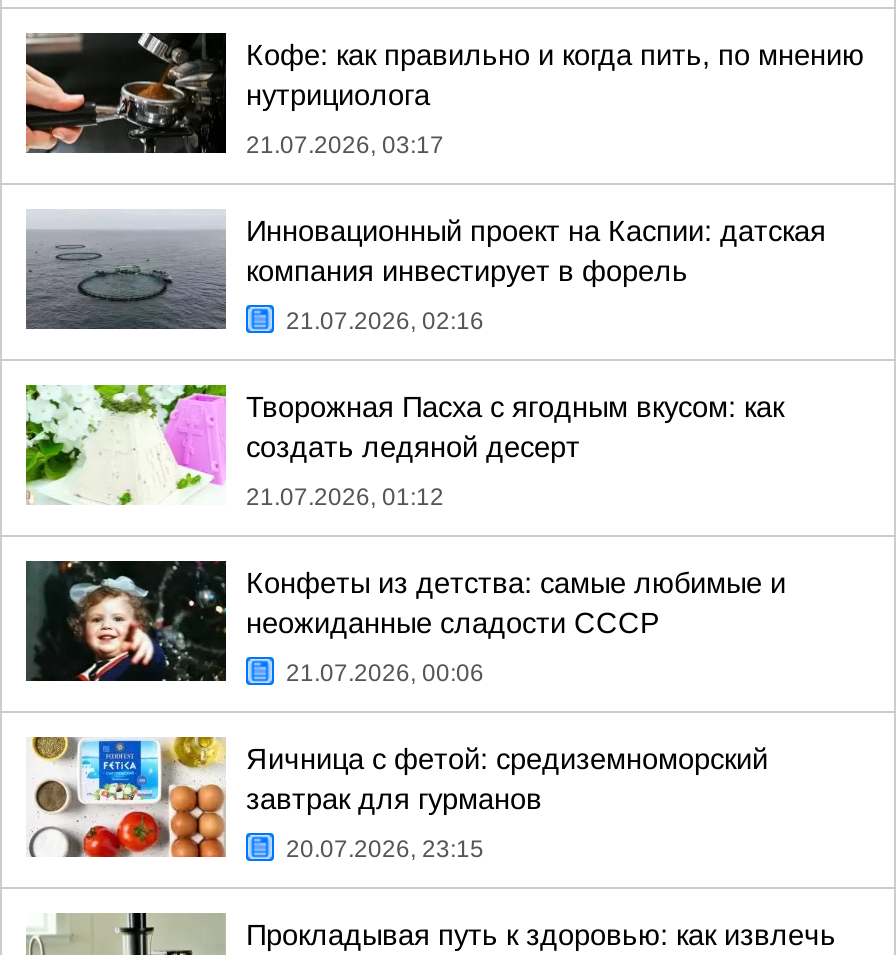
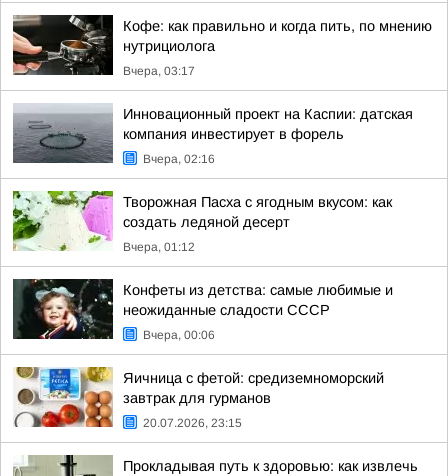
- 21.07.2026, 03:17
+ Вчера, 03:17

- 21.07.2026, 02:16
+ Вчера, 02:16

- 21.07.2026, 01:12
+ Вчера, 01:12

- 21.07.2026, 00:06
+ Вчера, 00:06
